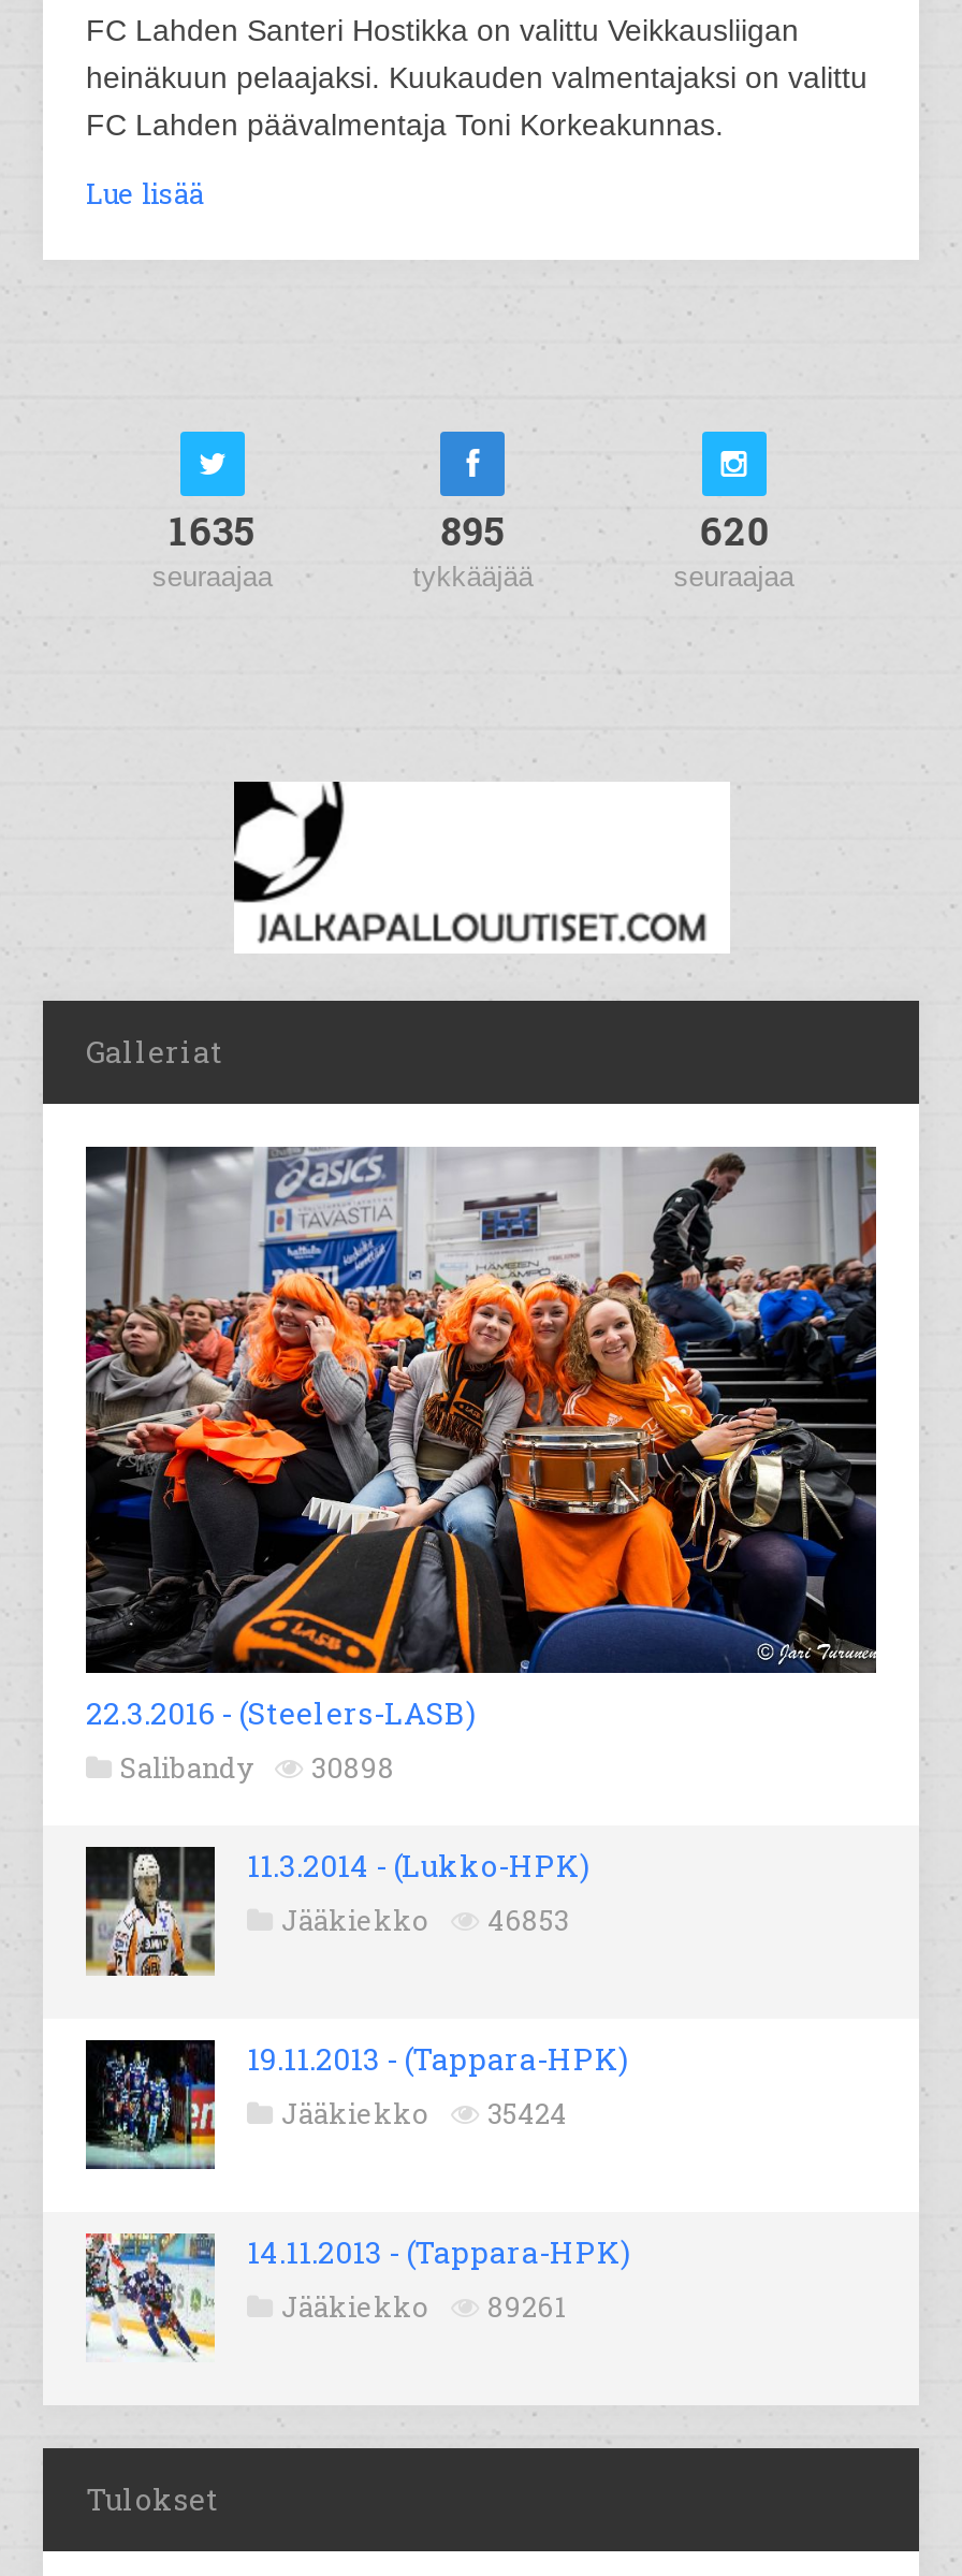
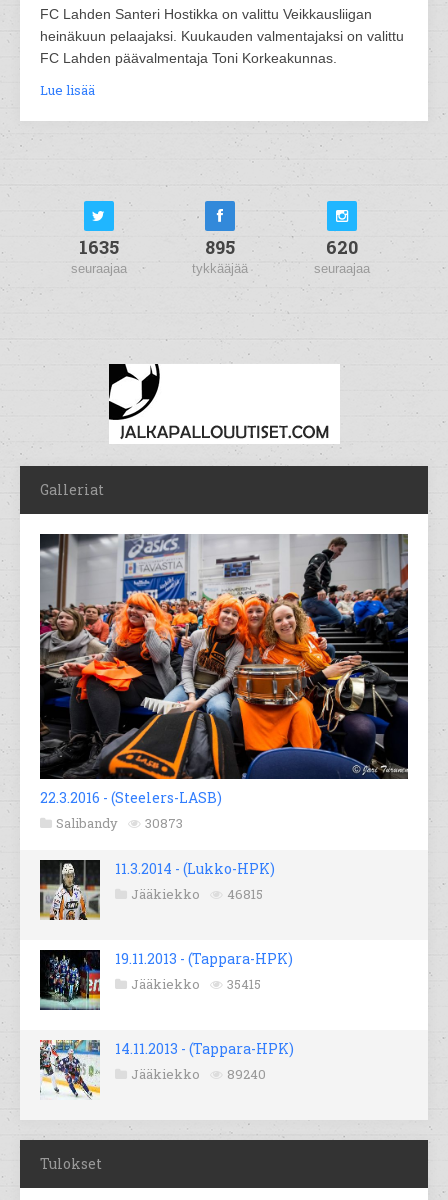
- Salibandy 30898
+ Salibandy 30873

- Jääkiekko 46853
+ Jääkiekko 46815

- Jääkiekko 35424
+ Jääkiekko 35415

- Jääkiekko 89261
+ Jääkiekko 89240
